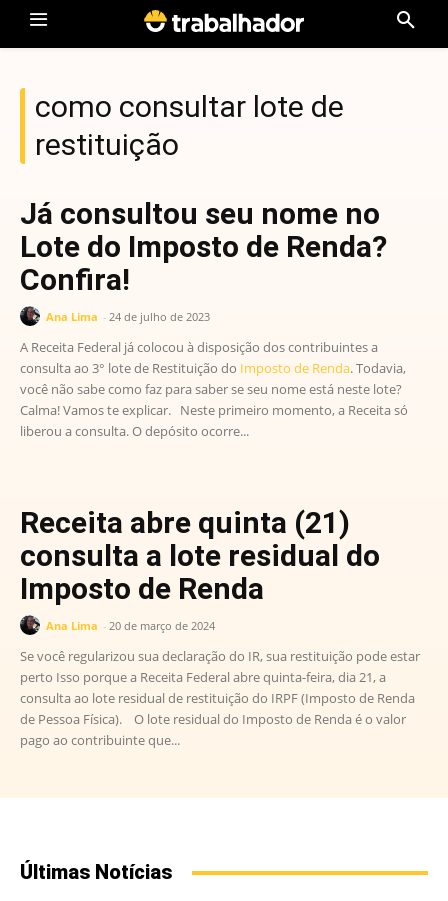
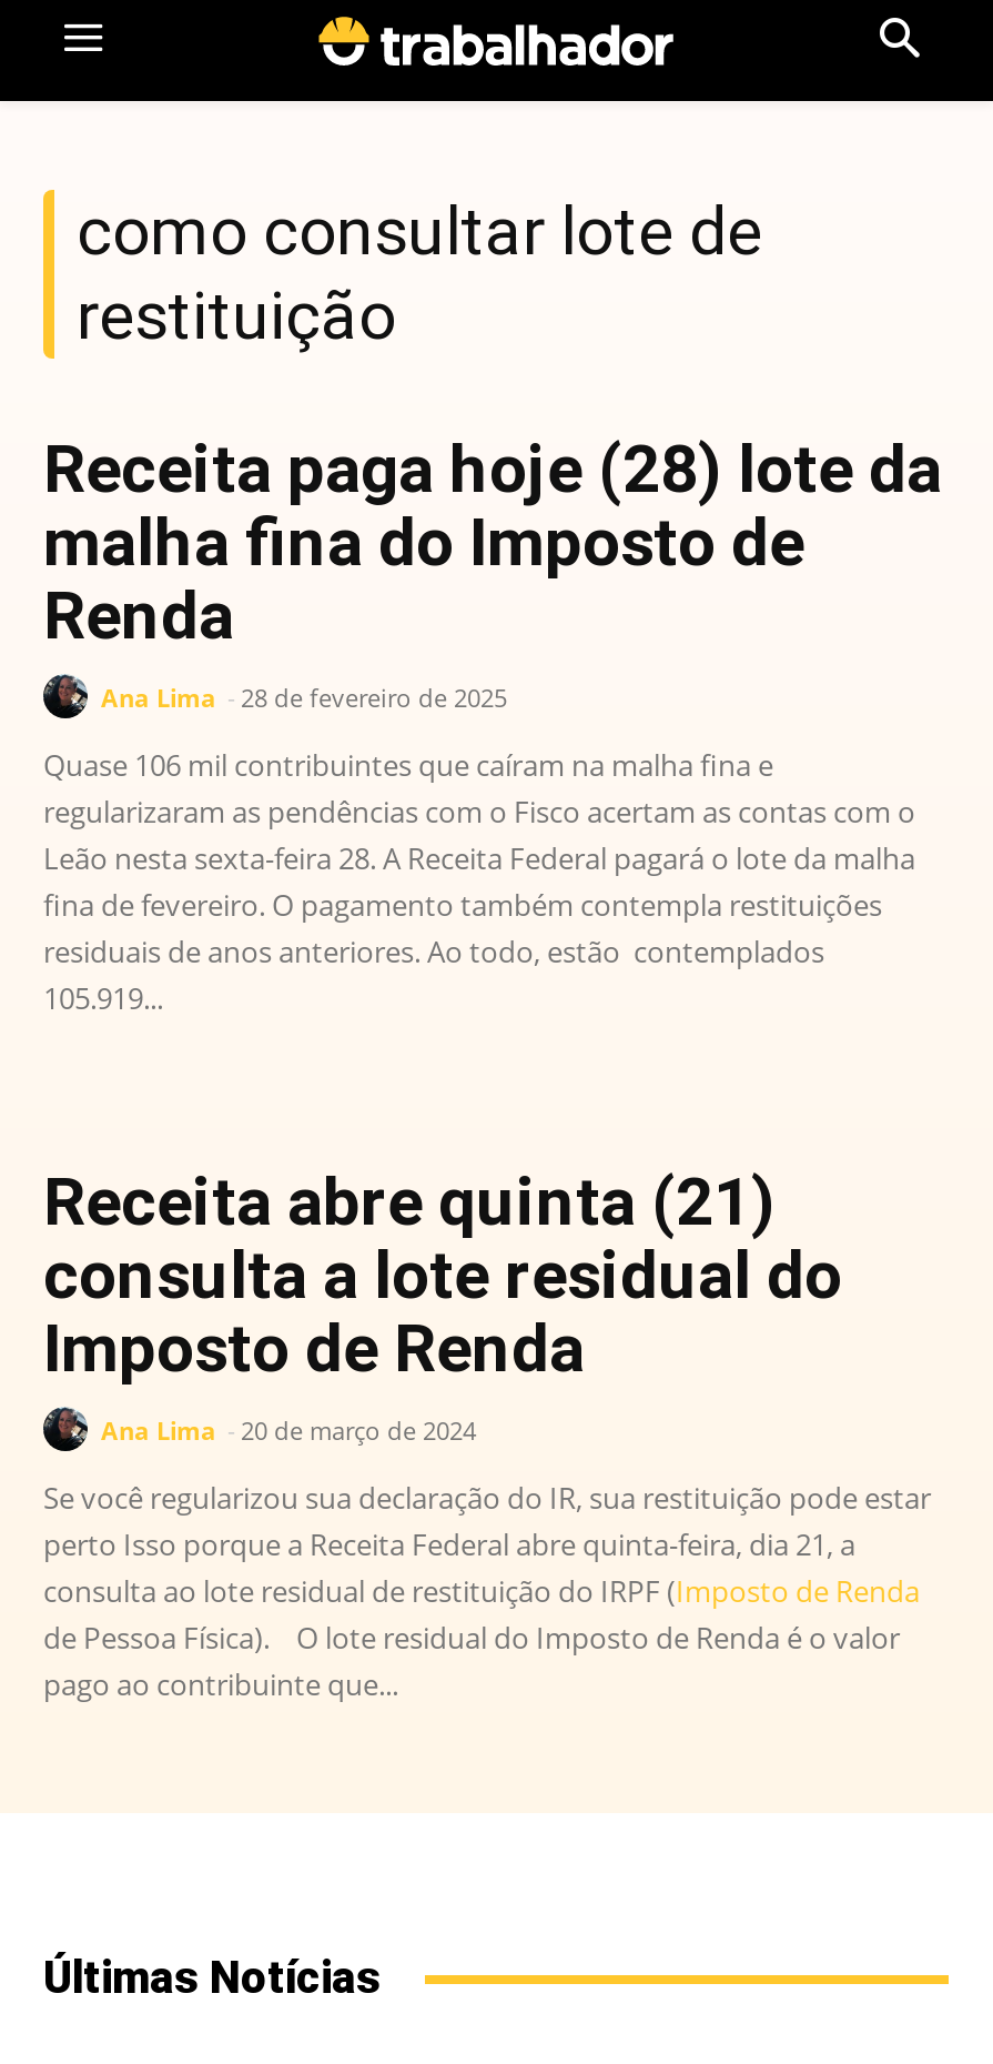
- Já consultou seu nome no
- Lote do Imposto de Renda?
- Confira!
- Ana Lima - 24 de julho de 2023
+ Receita paga hoje (28) lote da
+ malha fina do Imposto de
+ Renda
+ Ana Lima - 28 de fevereiro de 2025

- A Receita Federal já colocou à disposição dos contribuintes a
- consulta ao 3° lote de Restituição do Imposto de Renda. Todavia,
- você não sabe como faz para saber se seu nome está neste lote?
- Calma! Vamos te explicar. Neste primeiro momento, a Receita só
- liberou a consulta. O depósito ocorre...
+ Quase 106 mil contribuintes que caíram na malha fina e
+ regularizaram as pendências com o Fisco acertam as contas com o
+ Leão nesta sexta-feira 28. A Receita Federal pagará o lote da malha
+ fina de fevereiro. O pagamento também contempla restituições
+ residuais de anos anteriores. Ao todo, estão contemplados
+ 105.919...
